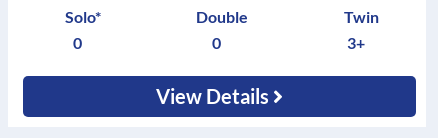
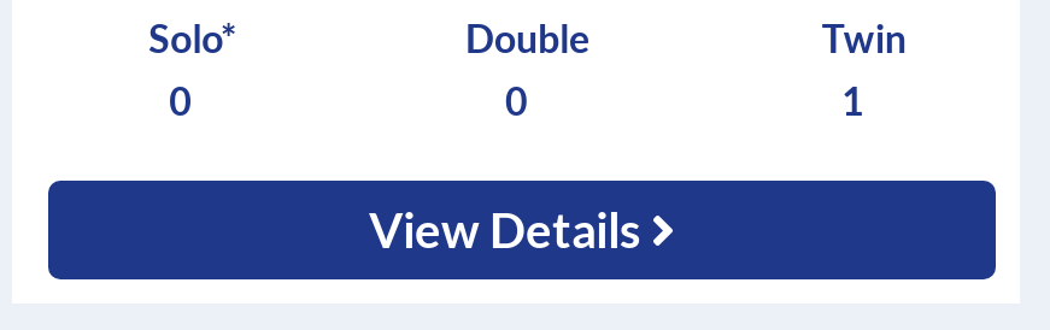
- 3+
+ 1
